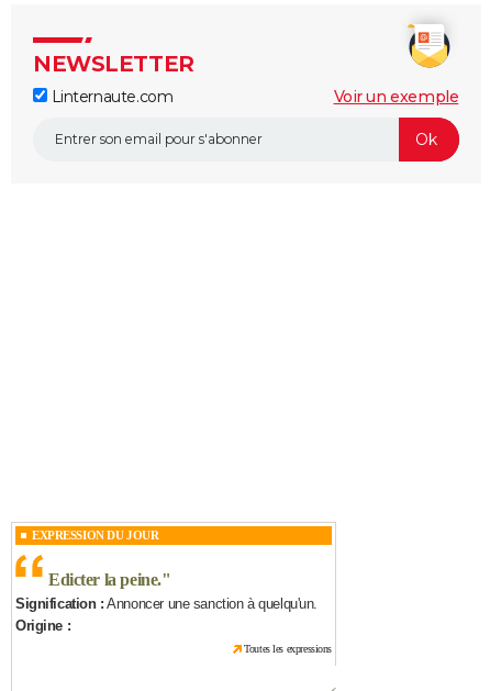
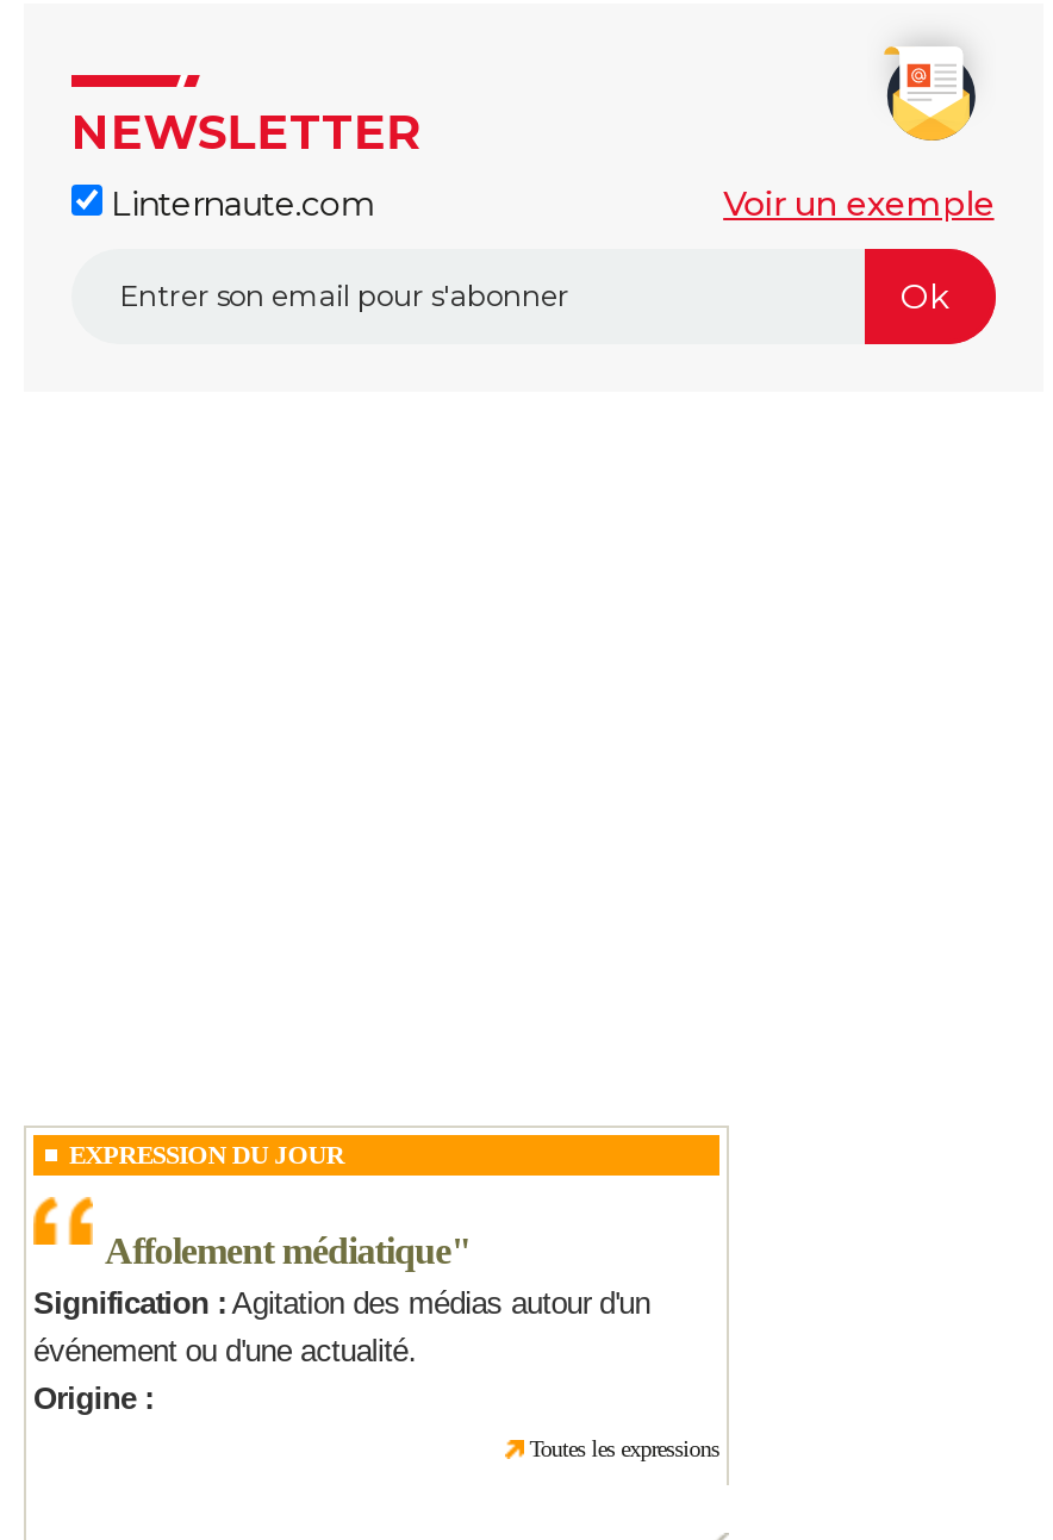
- Edicter la peine. "
- Signification : Annoncer une sanction à quelqu'un.
+ Affolement médiatique"
+ Signification : Agitation des médias autour d'un
+ événement ou d'une actualité.
